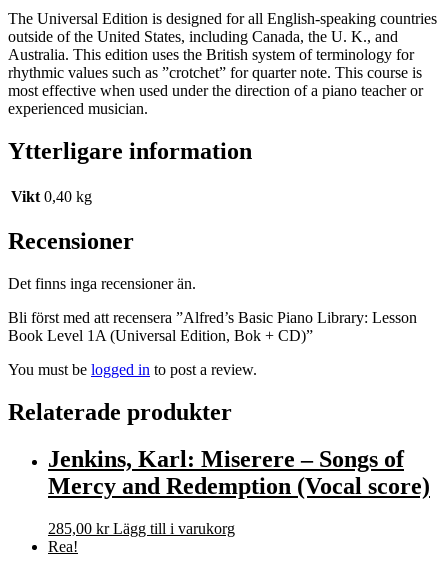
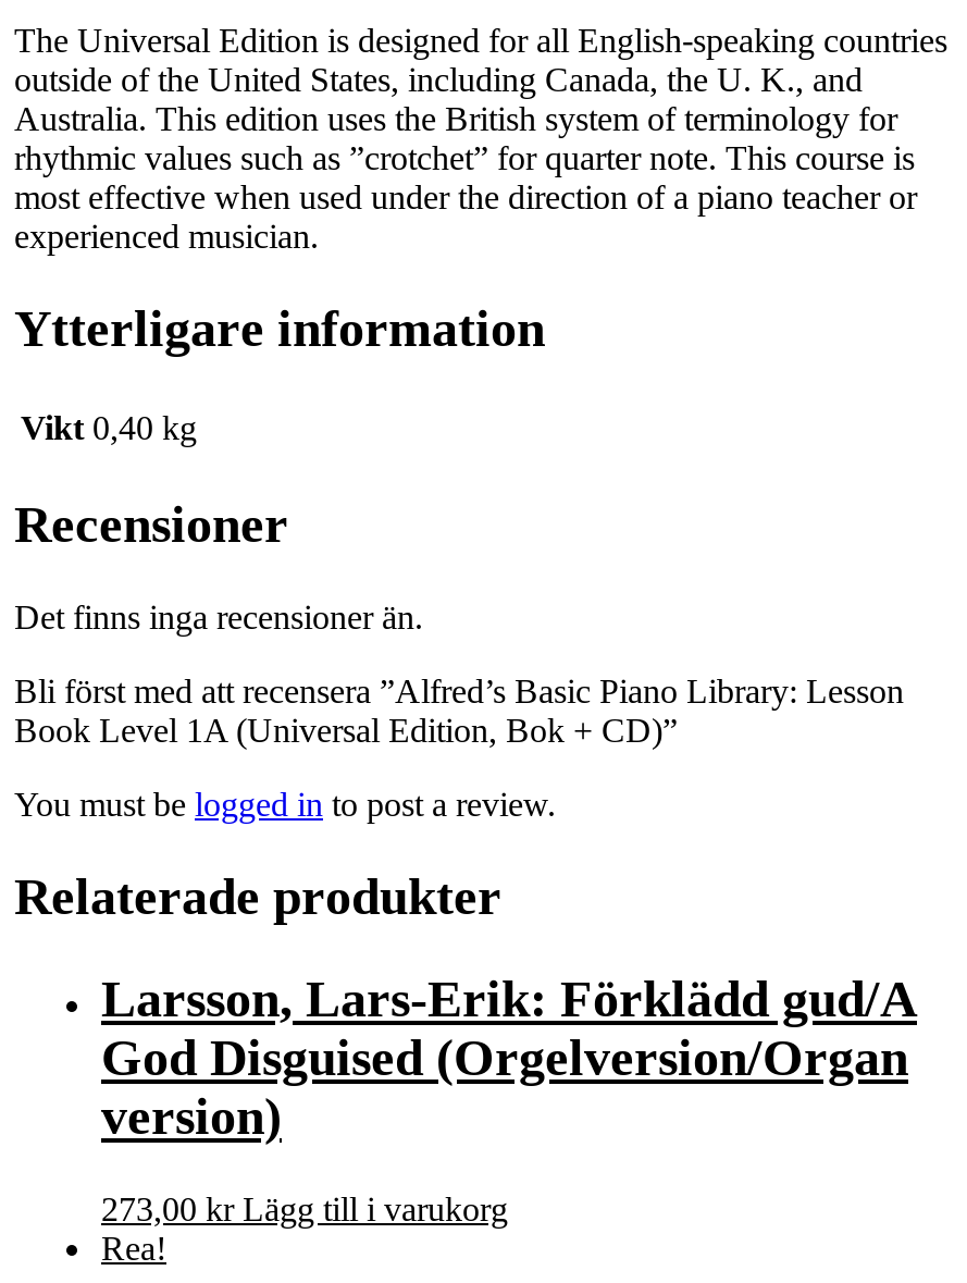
- Jenkins, Karl: Miserere – Songs of
- Mercy and Redemption (Vocal score)
+ Larsson, Lars-Erik: Förklädd gud/A
+ God Disguised (Orgelversion/Organ
+ version)

- 285,00 kr Lägg till i varukorg
+ 273,00 kr Lägg till i varukorg
